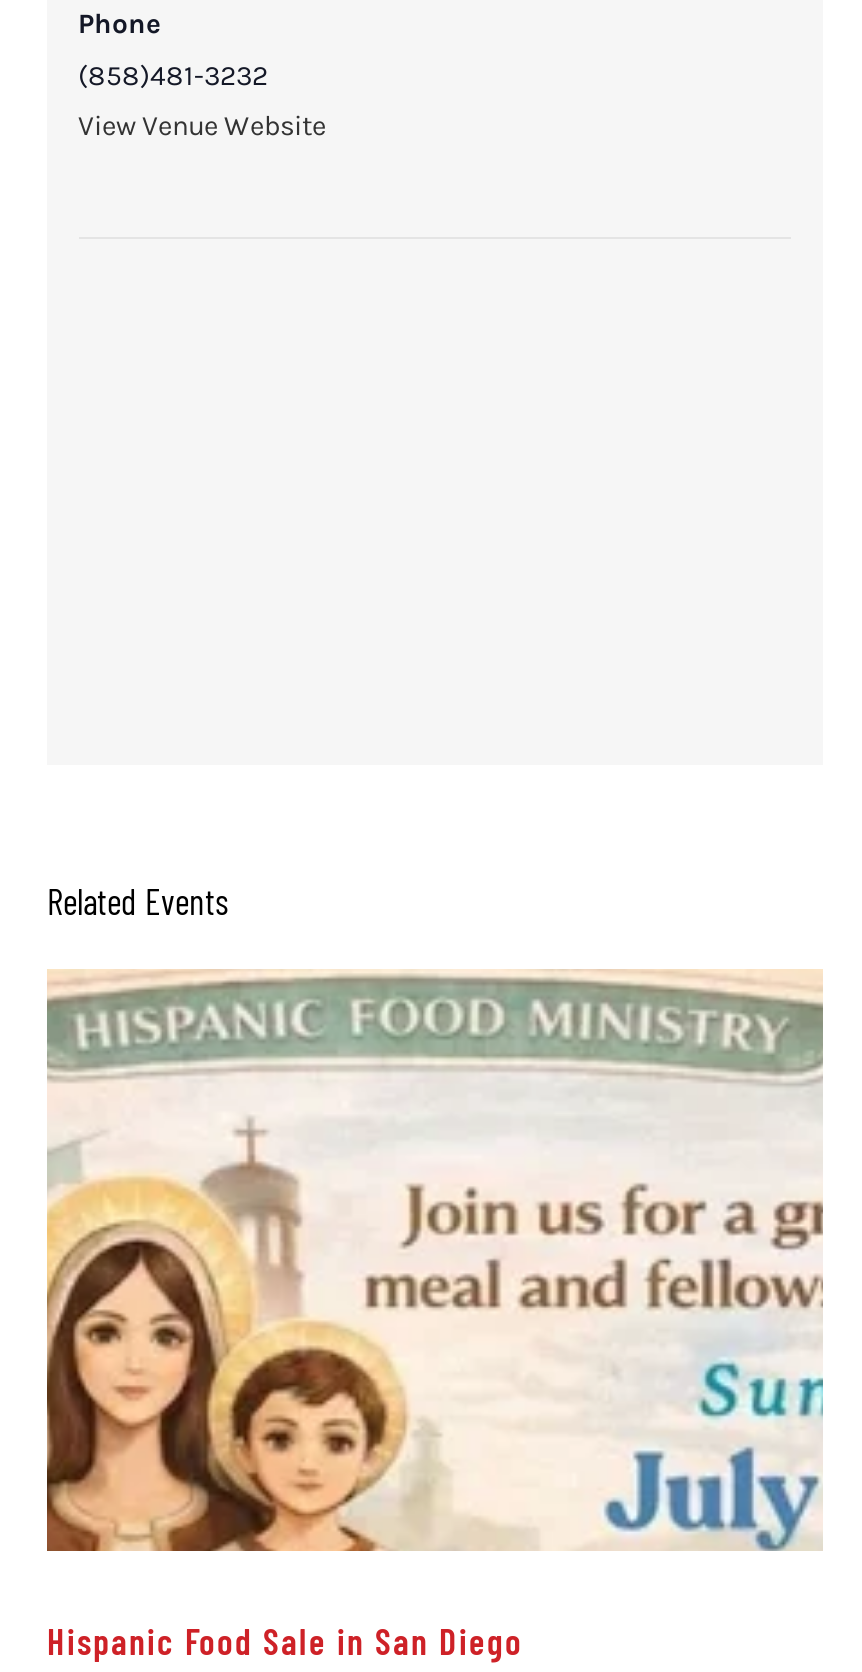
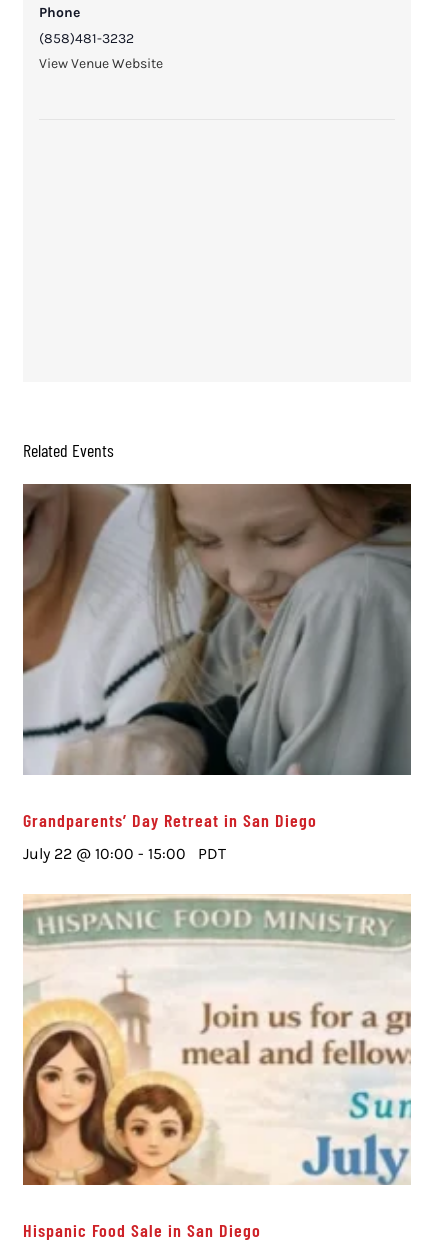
+ [image]
+ Grandparents’ Day Retreat in San Diego
+ July 22 @ 10:00 - 15:00
+ PDT
